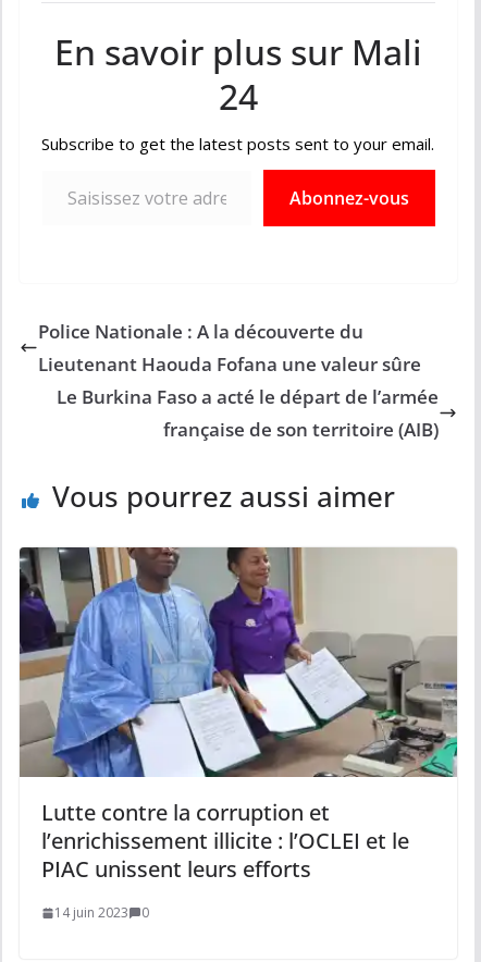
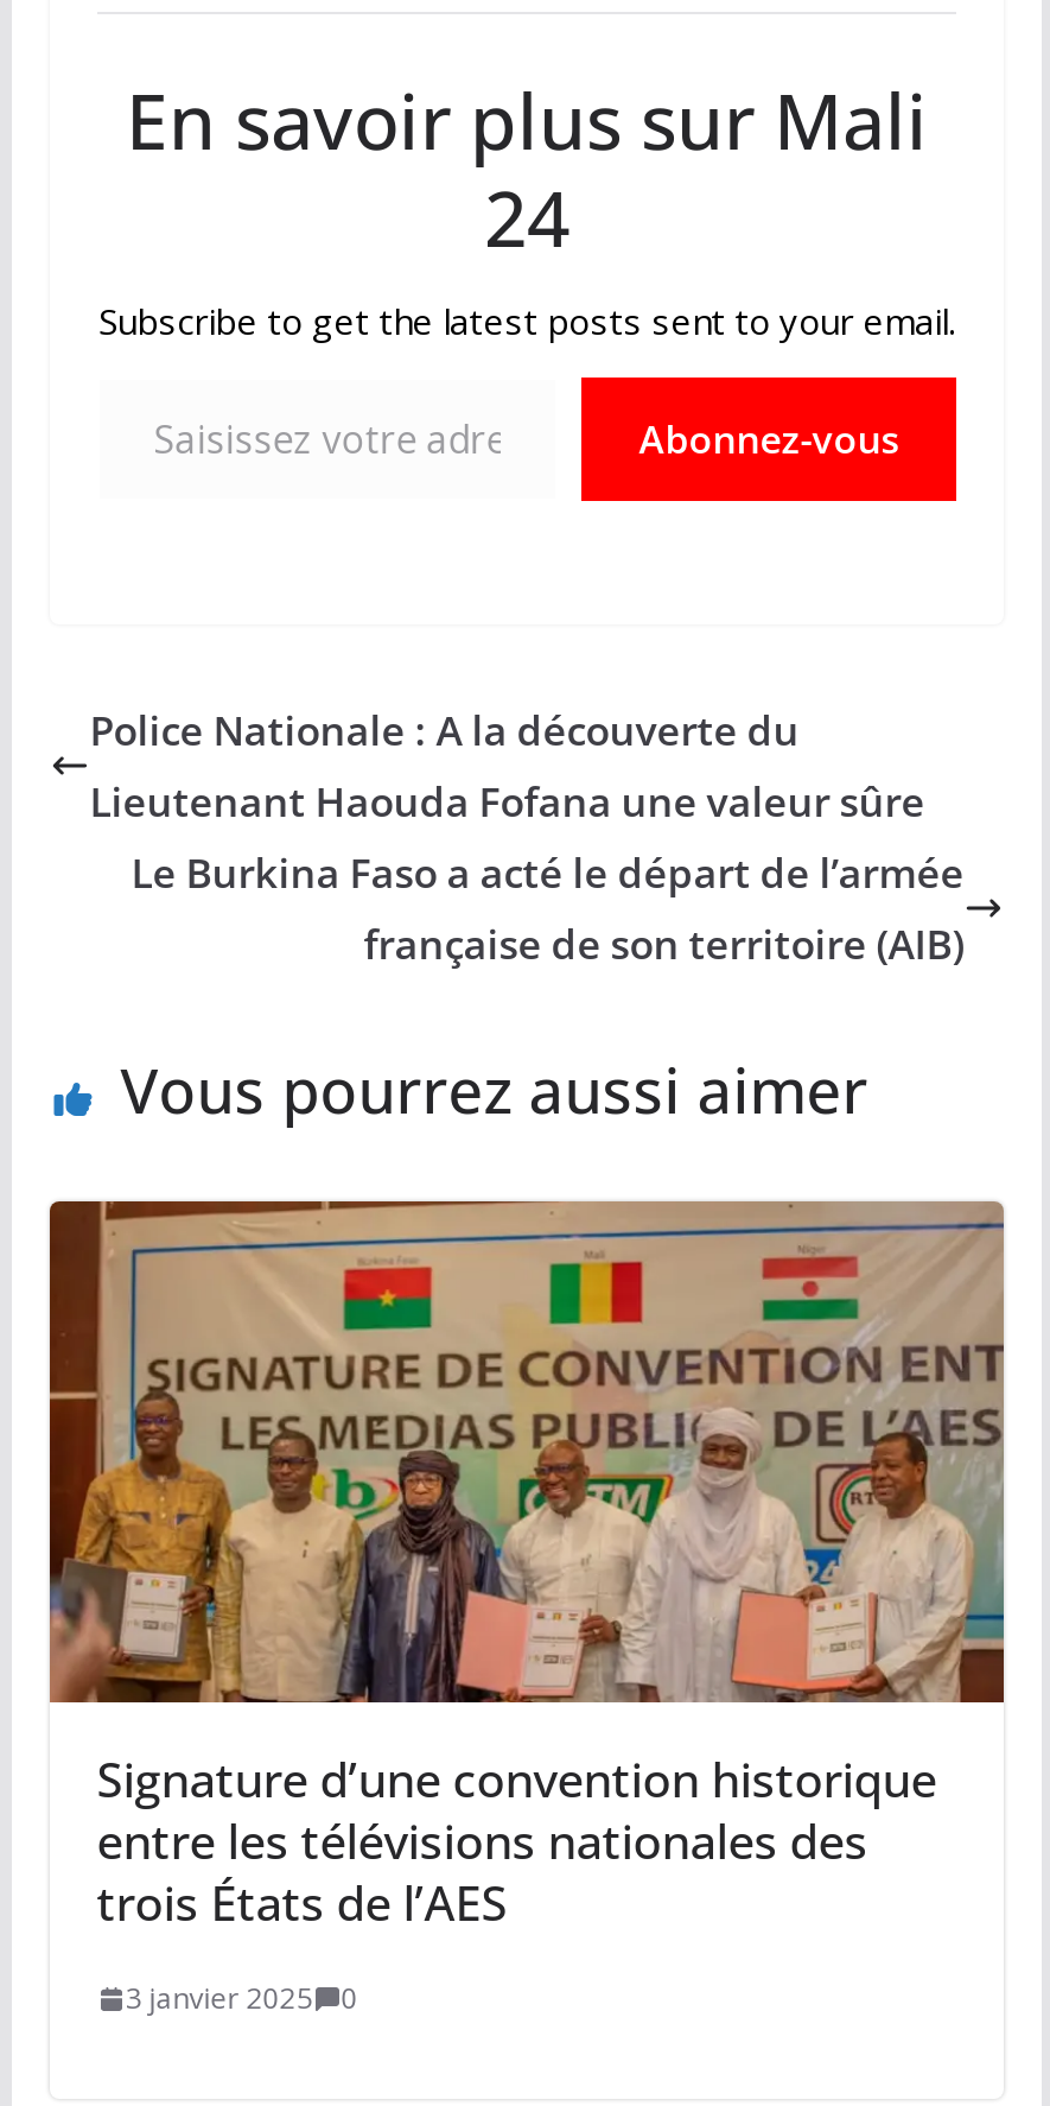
- [image]
- Lutte contre la corruption et
- l’enrichissement illicite : l’OCLEI et le
- PIAC unissent leurs efforts
+ [image]
+ Signature d’une convention historique
+ entre les télévisions nationales des
+ trois États de l’AES

- 14 juin 2023 0
+ 3 janvier 2025 0
